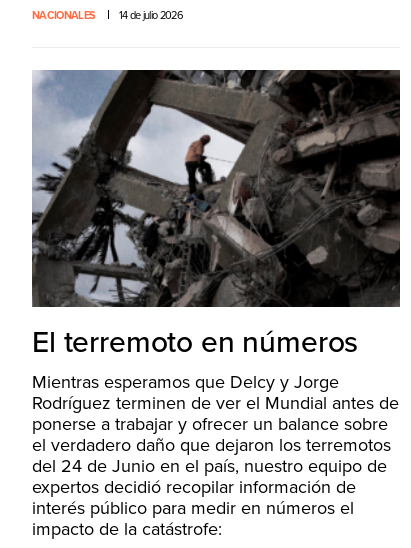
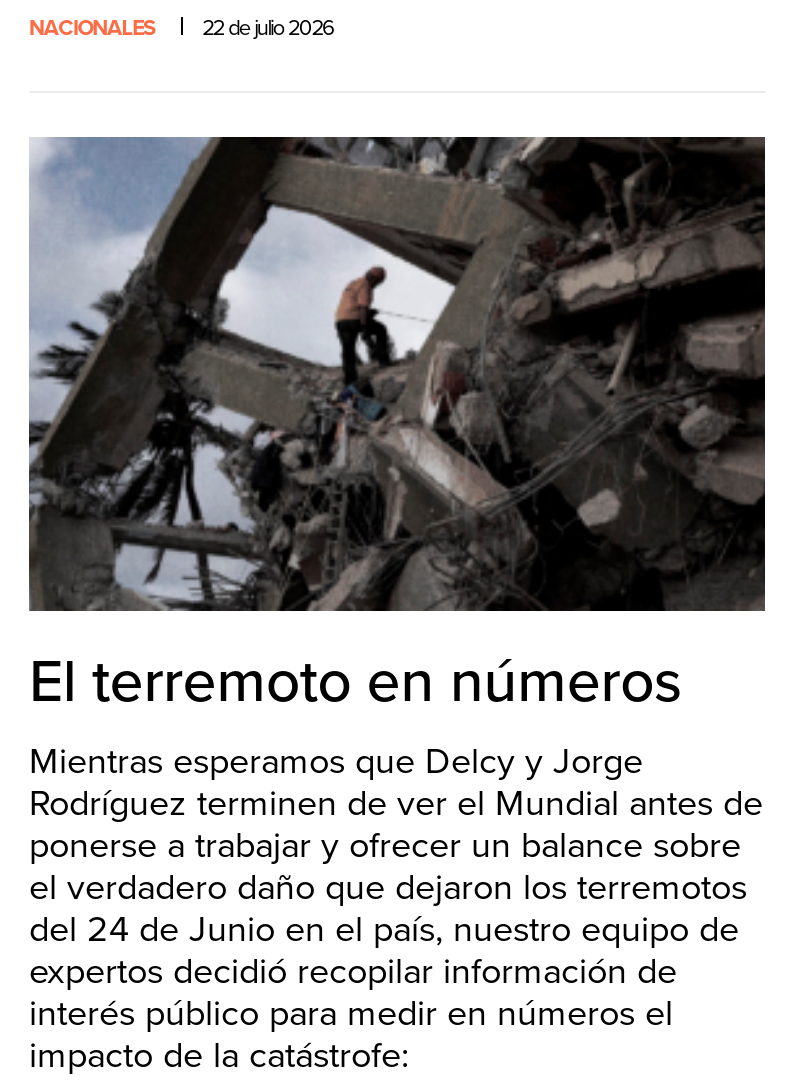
- NACIONALES 14 de julio 2026
+ NACIONALES 22 de julio 2026
